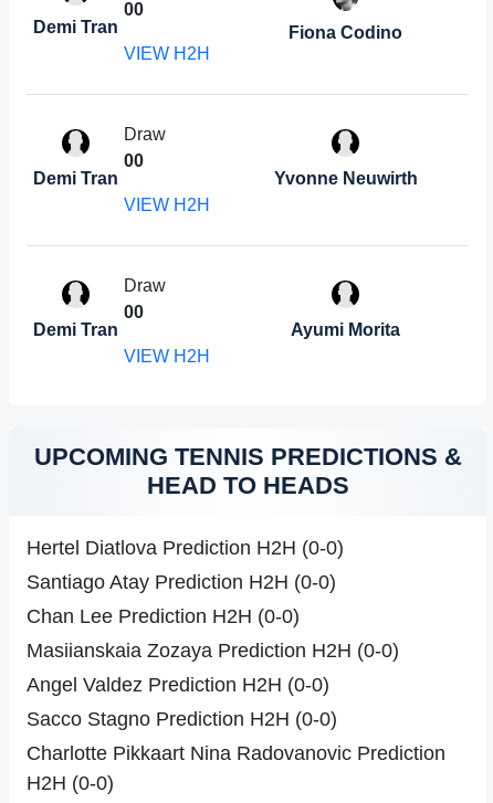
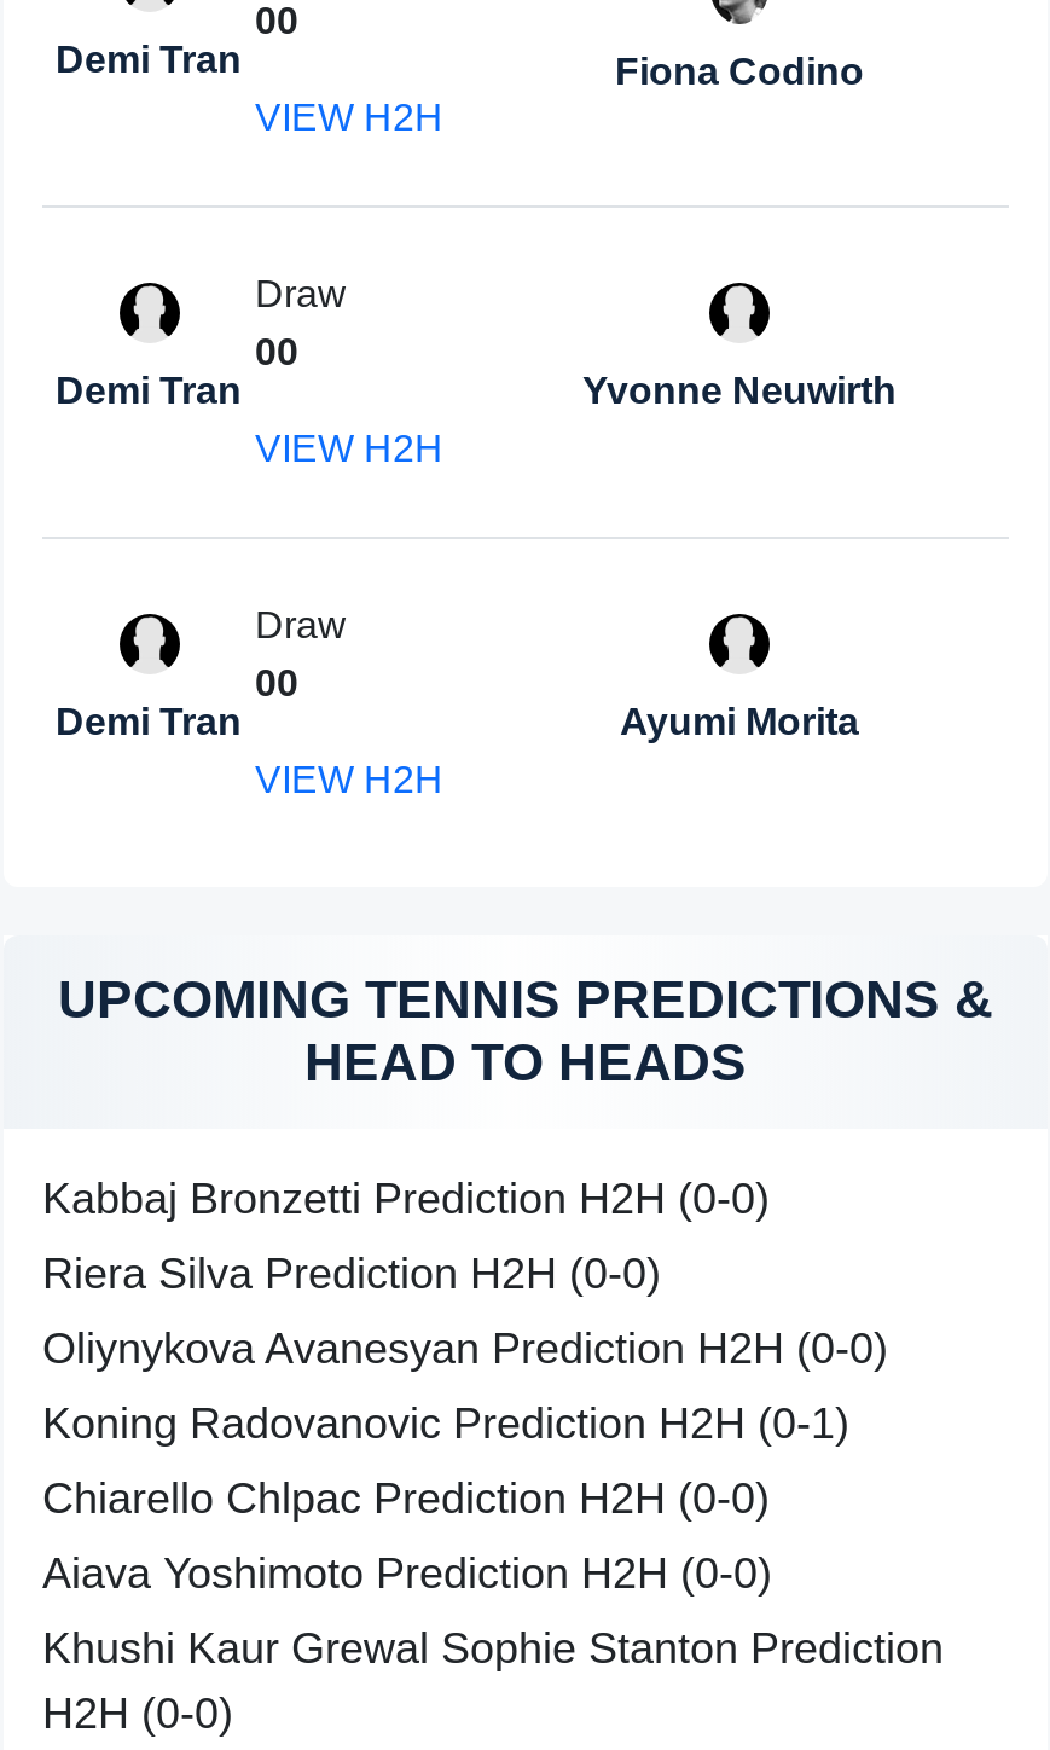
- Hertel Diatlova Prediction H2H (0-0)
+ Kabbaj Bronzetti Prediction H2H (0-0)

- Santiago Atay Prediction H2H (0-0)
+ Riera Silva Prediction H2H (0-0)

- Chan Lee Prediction H2H (0-0)
+ Oliynykova Avanesyan Prediction H2H (0-0)

- Masiianskaia Zozaya Prediction H2H (0-0)
+ Koning Radovanovic Prediction H2H (0-1)

- Angel Valdez Prediction H2H (0-0)
+ Chiarello Chlpac Prediction H2H (0-0)

- Sacco Stagno Prediction H2H (0-0)
+ Aiava Yoshimoto Prediction H2H (0-0)

- Charlotte Pikkaart Nina Radovanovic Prediction
+ Khushi Kaur Grewal Sophie Stanton Prediction
